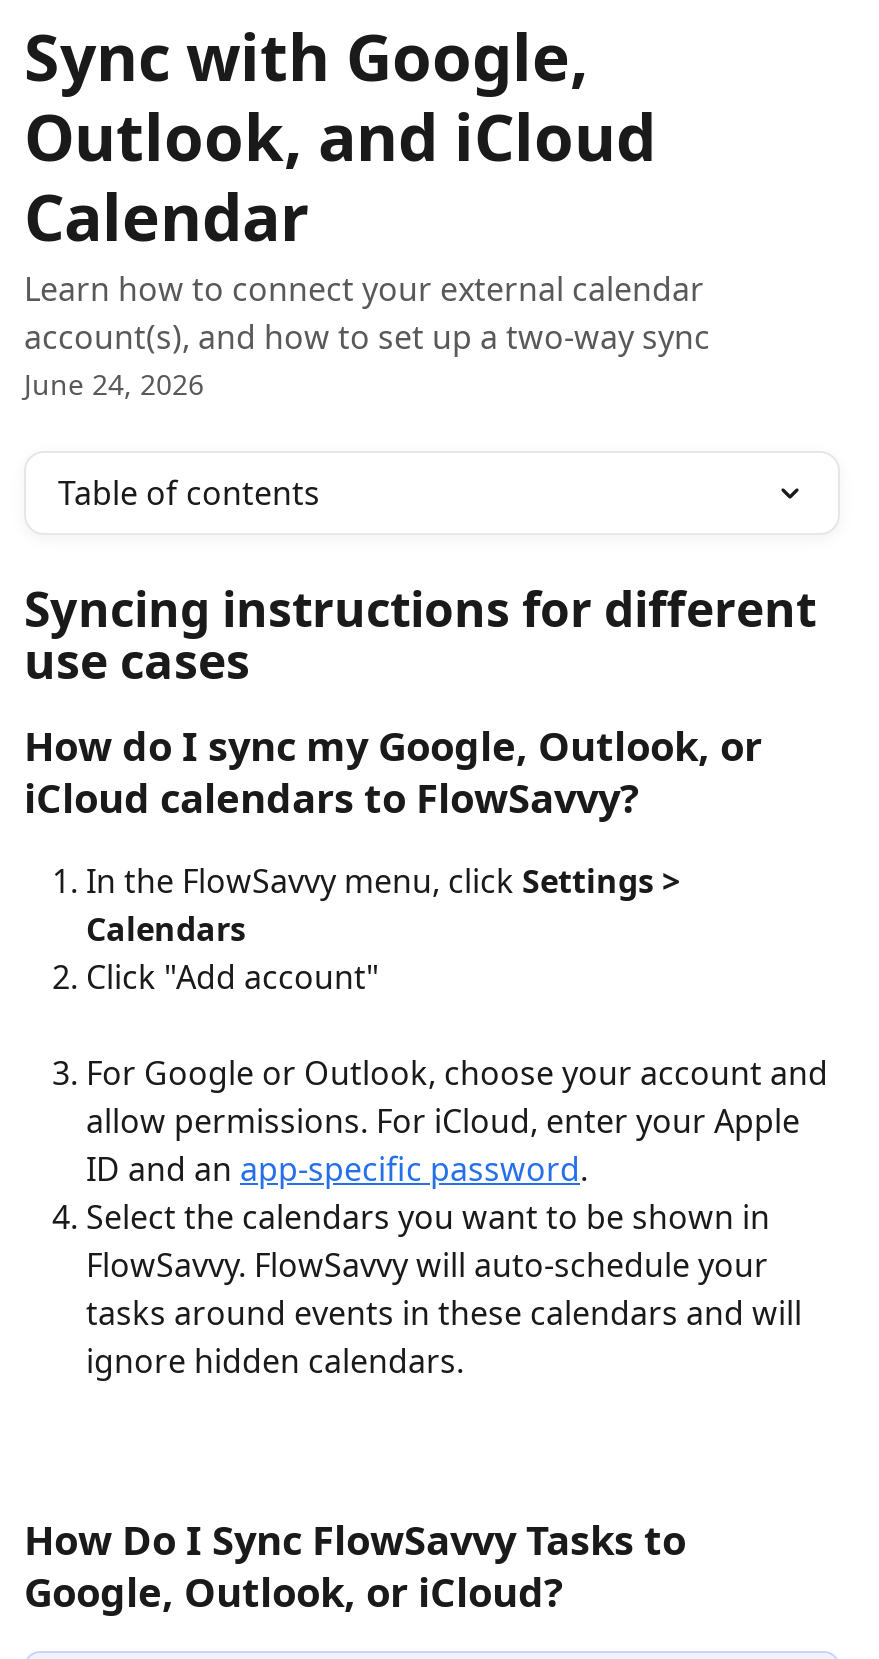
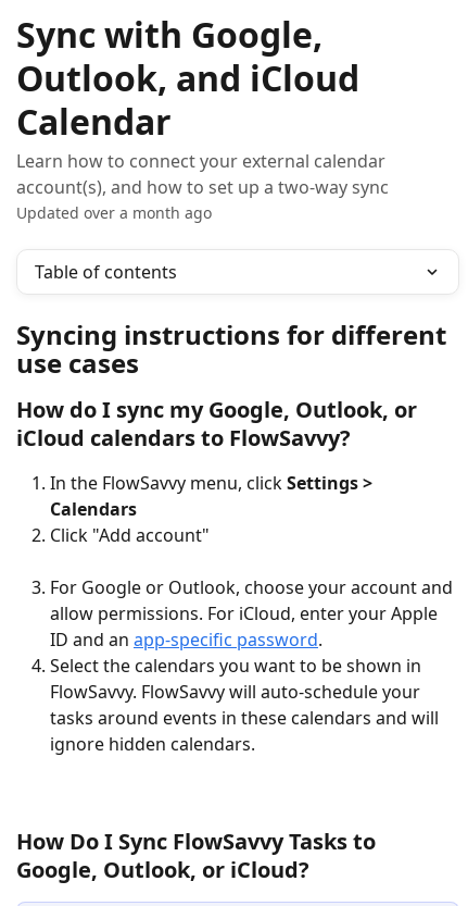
- June 24, 2026
+ Updated over a month ago
